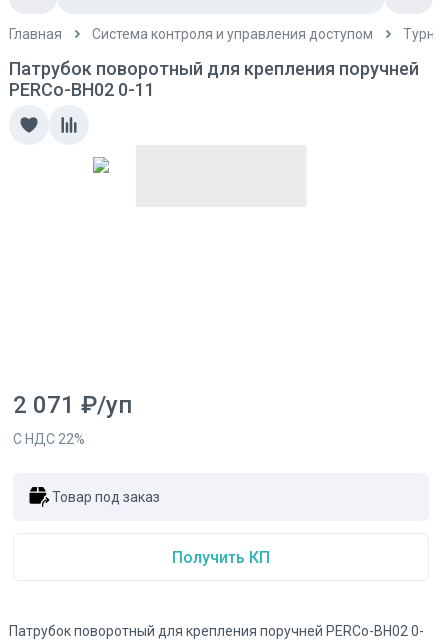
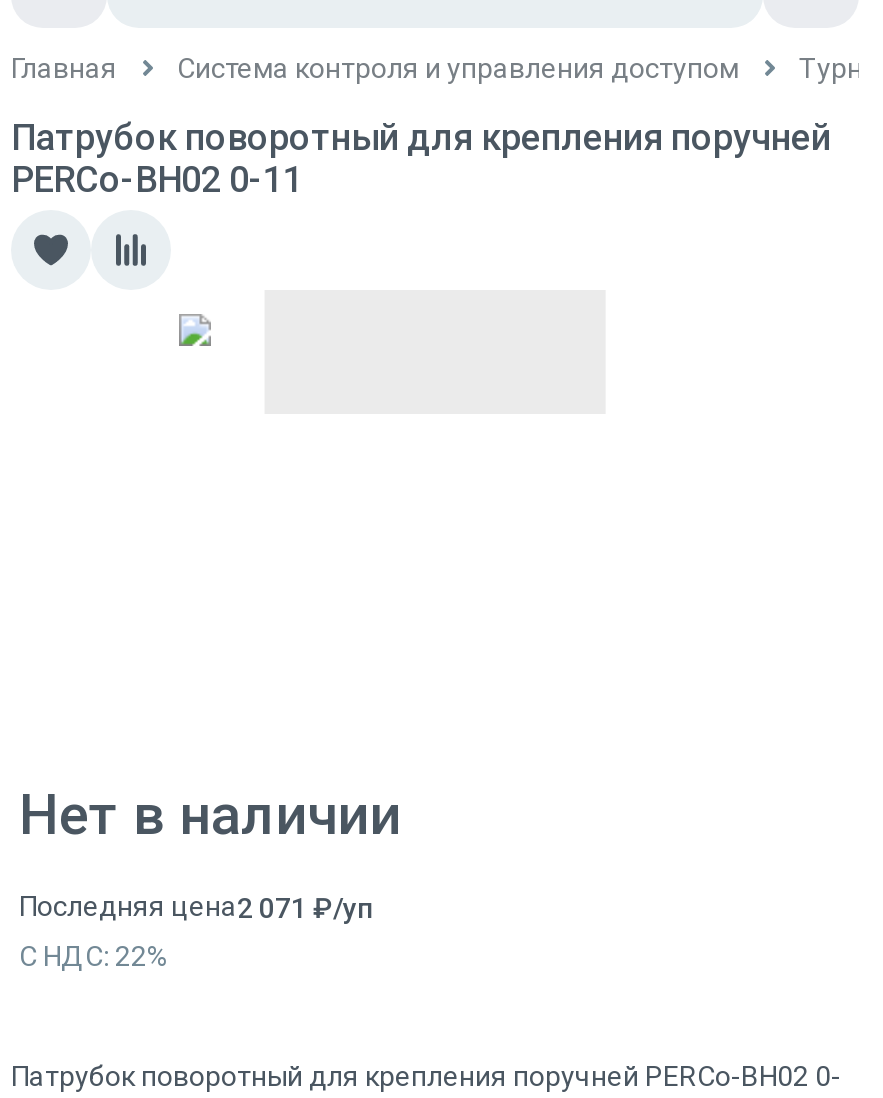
- 2 071 ₽/уп
- С НДС 22%
+ Нет в наличии

- Товар под заказ
+ Последняя цена2 071 ₽/уп

- Получить КП
+ С НДС: 22%
